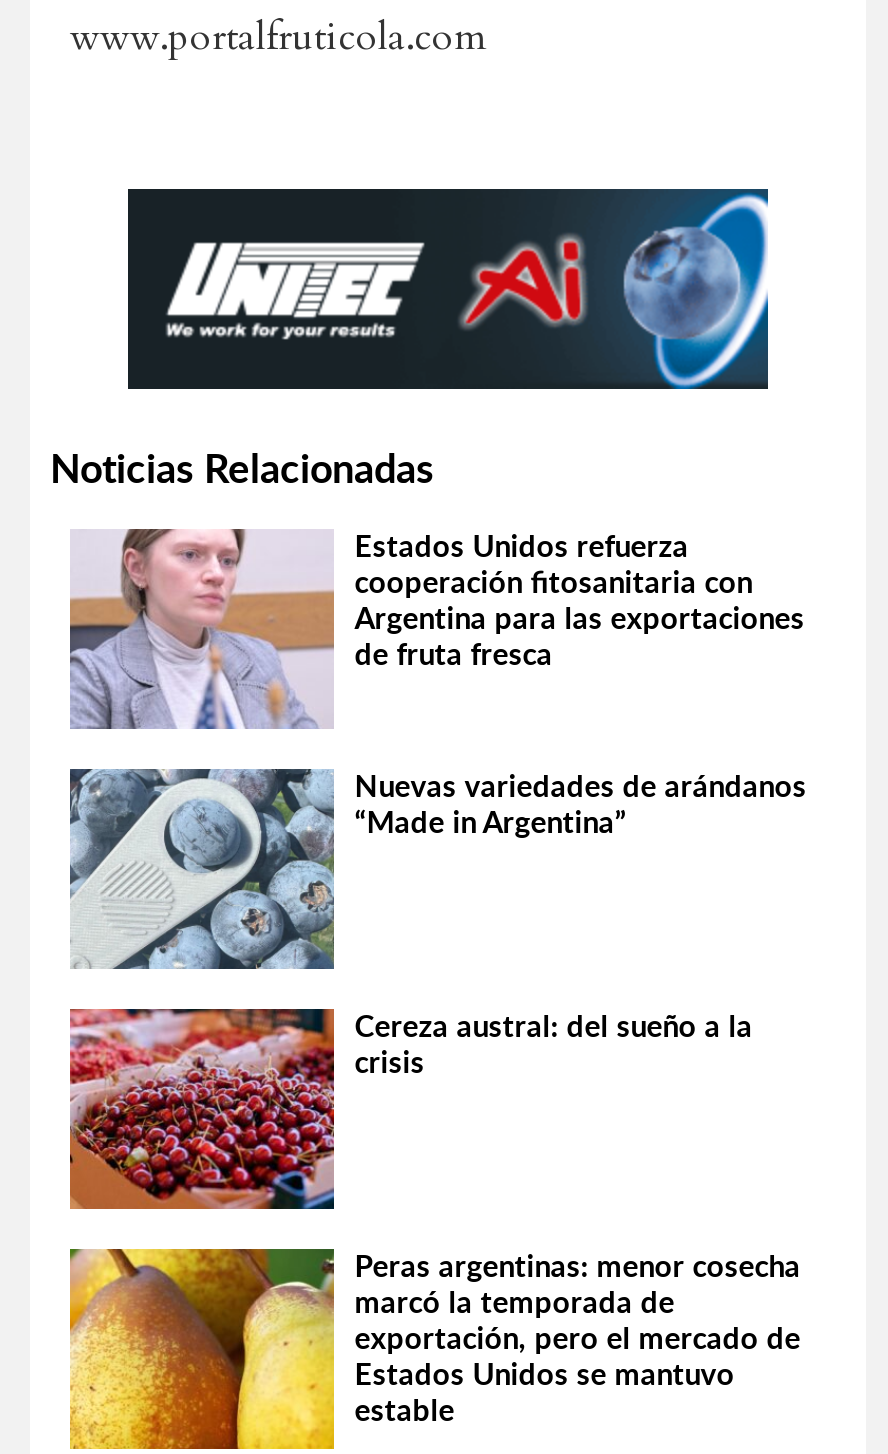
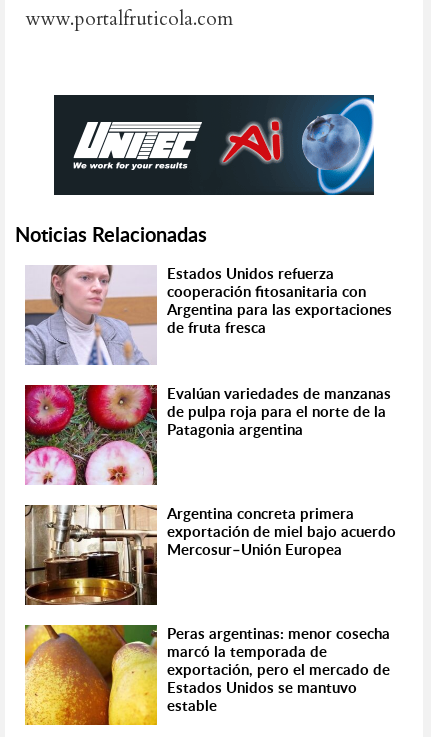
- [image]
- Nuevas variedades de arándanos
- “Made in Argentina”
+ [image]
+ Evalúan variedades de manzanas
+ de pulpa roja para el norte de la
+ Patagonia argentina

- [image]
- Cereza austral: del sueño a la
- crisis
+ [image]
+ Argentina concreta primera
+ exportación de miel bajo acuerdo
+ Mercosur–Unión Europea
